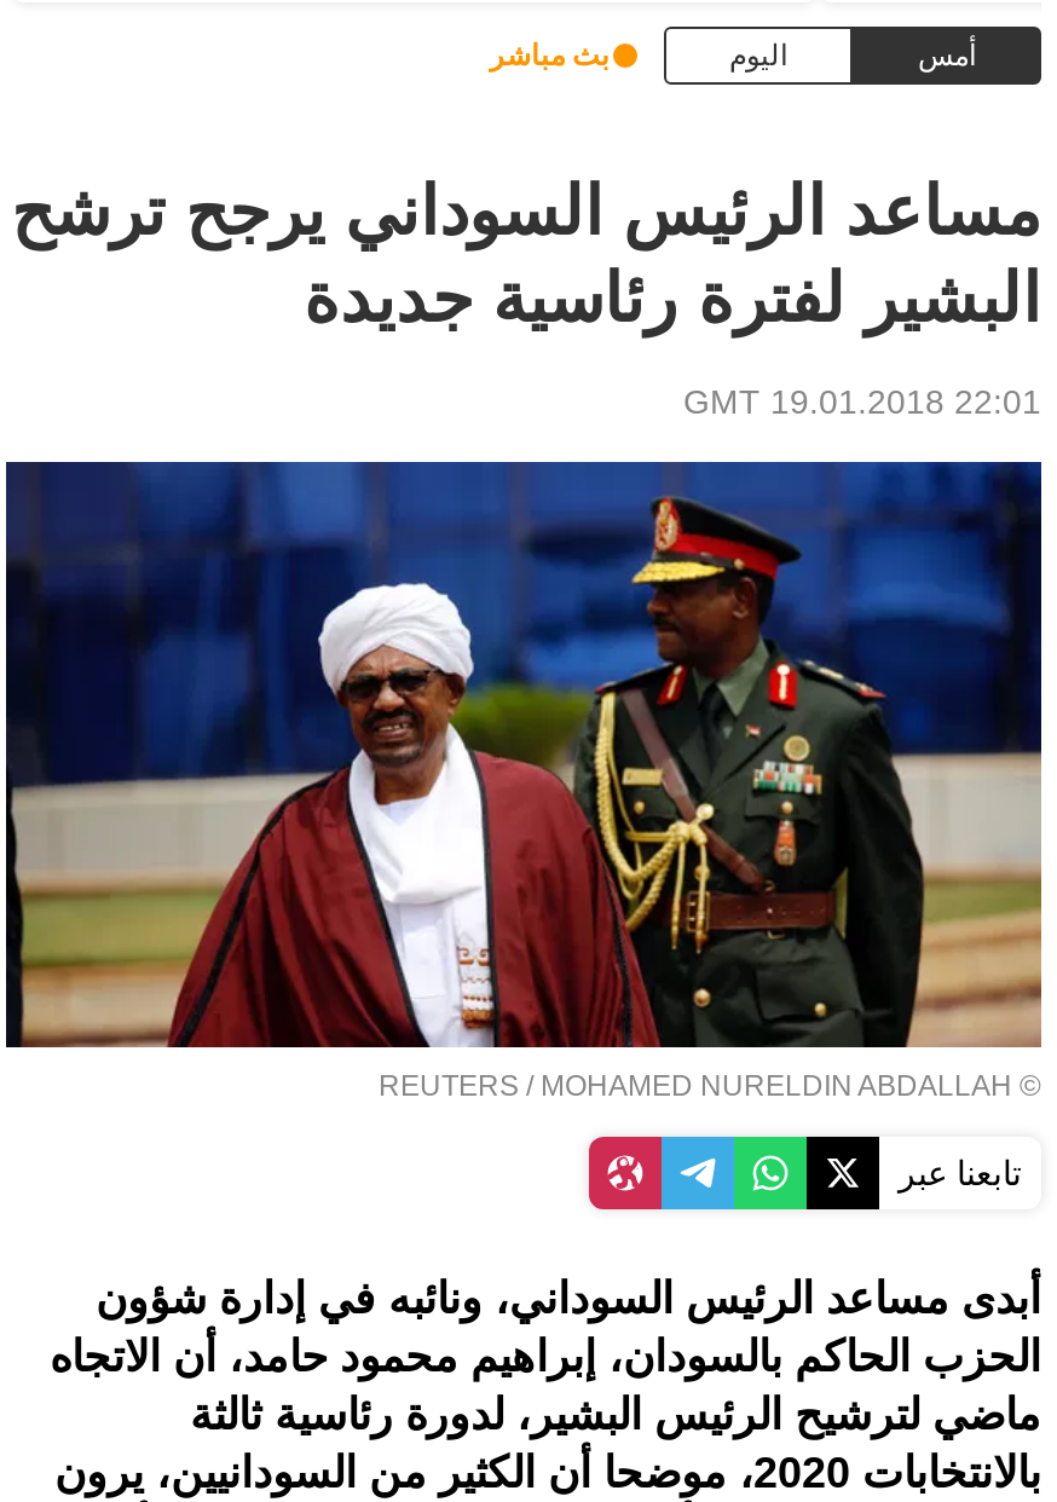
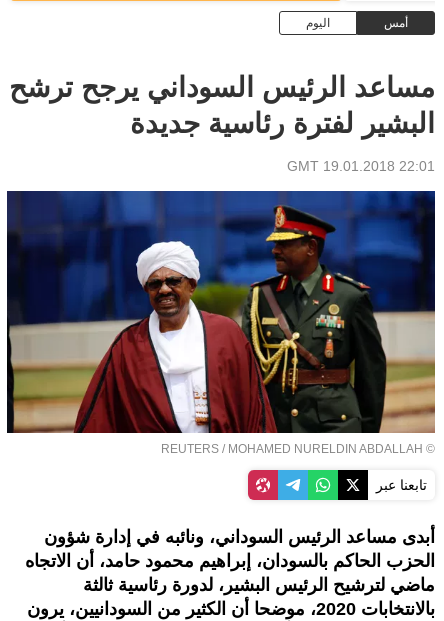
- بث مباشر
